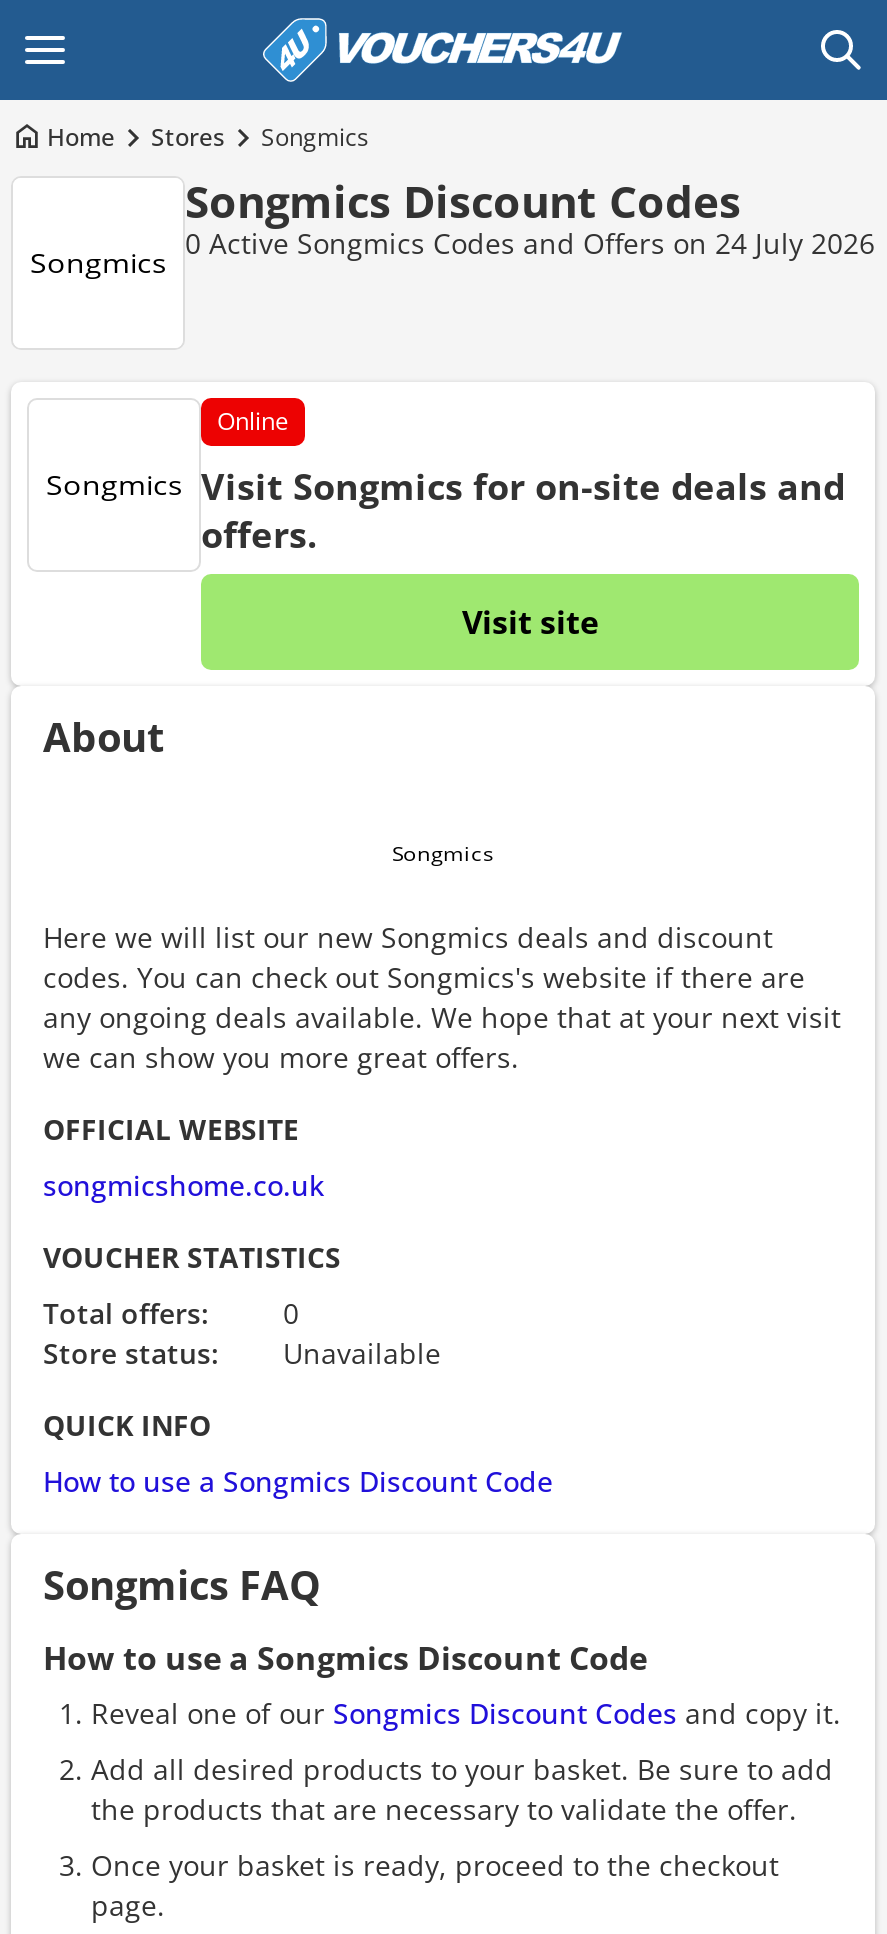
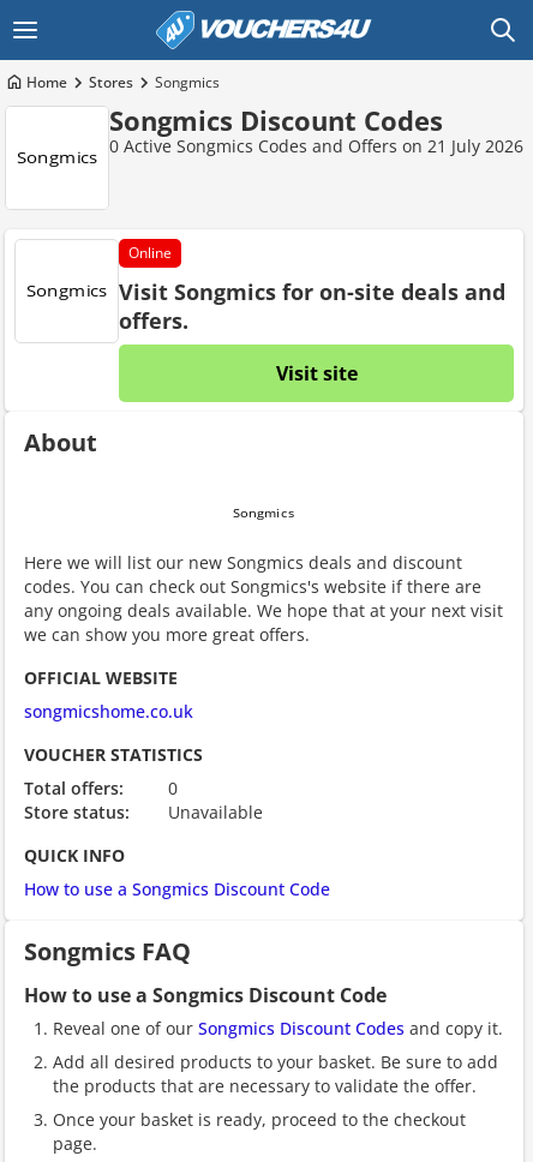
- 0 Active Songmics Codes and Offers on 24 July 2026
+ 0 Active Songmics Codes and Offers on 21 July 2026
